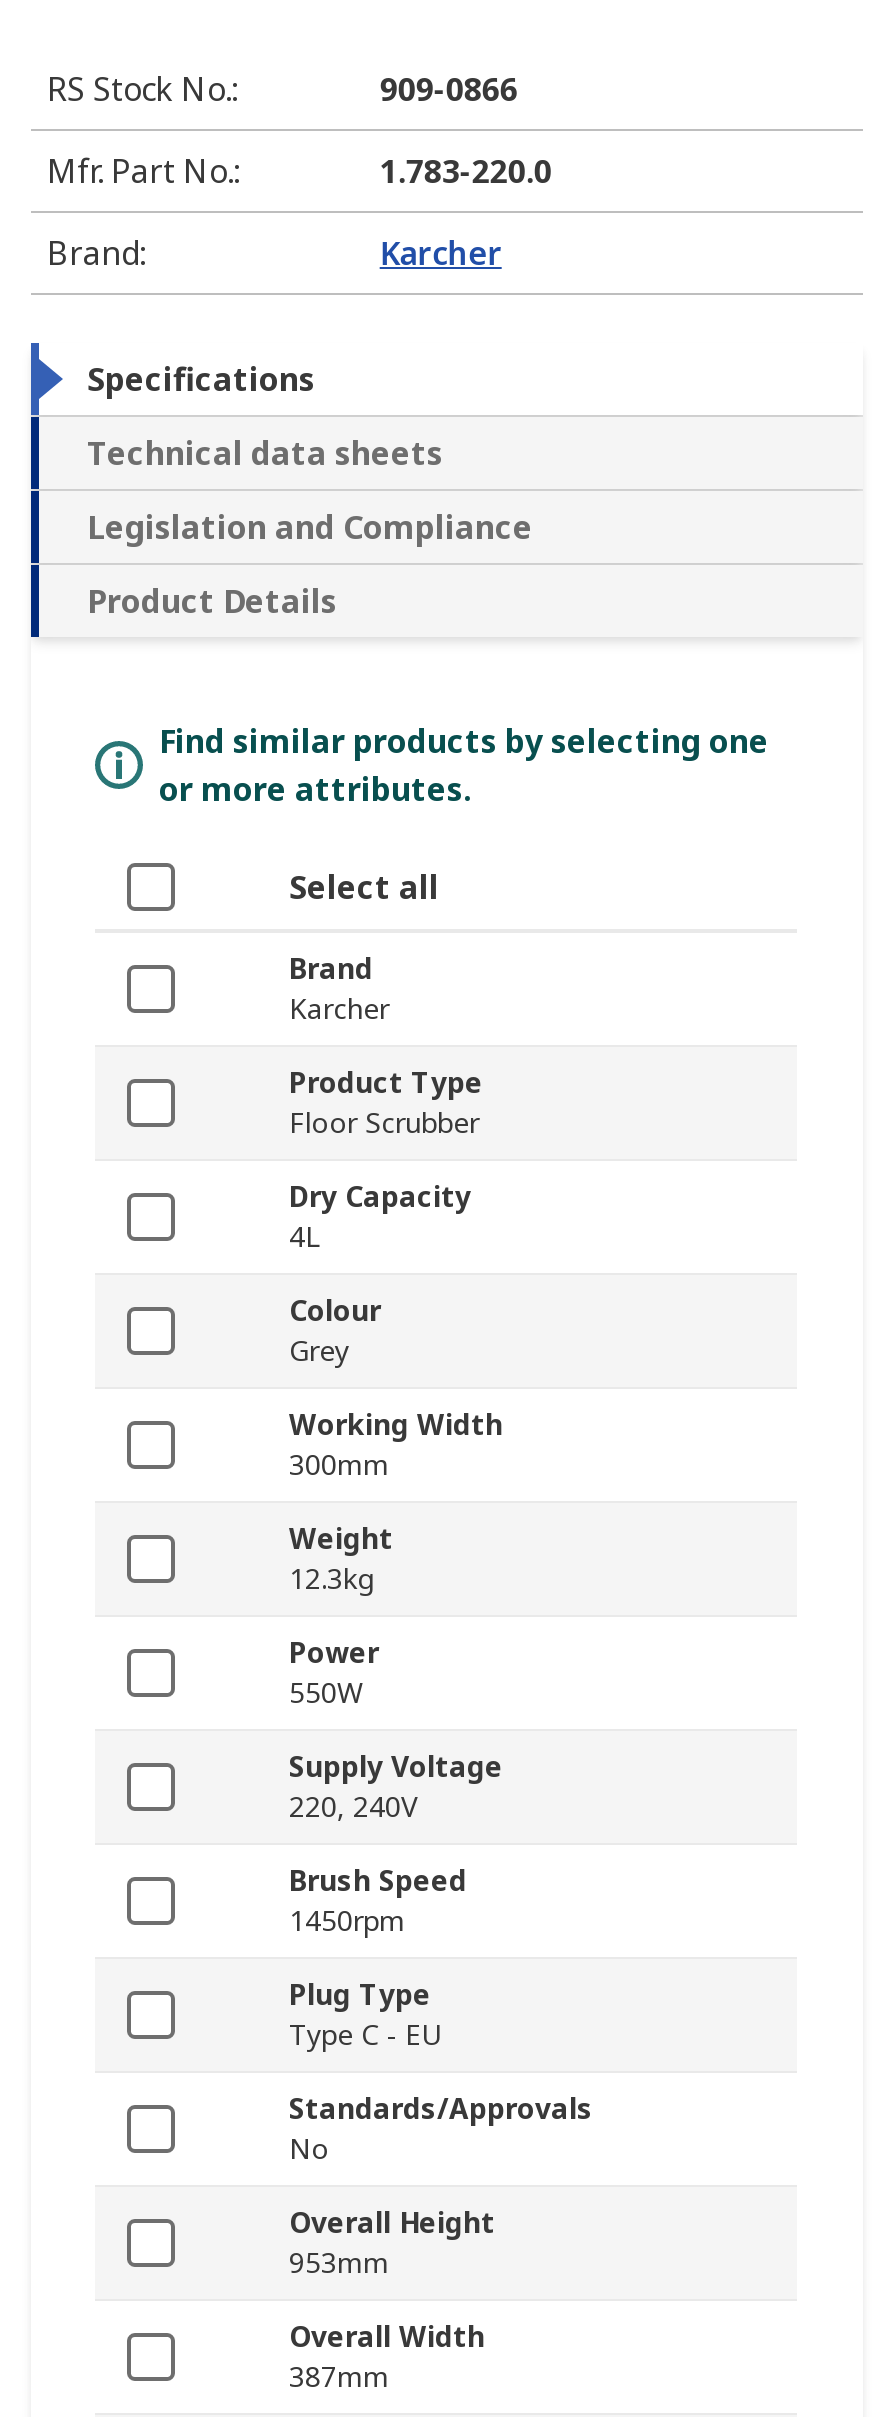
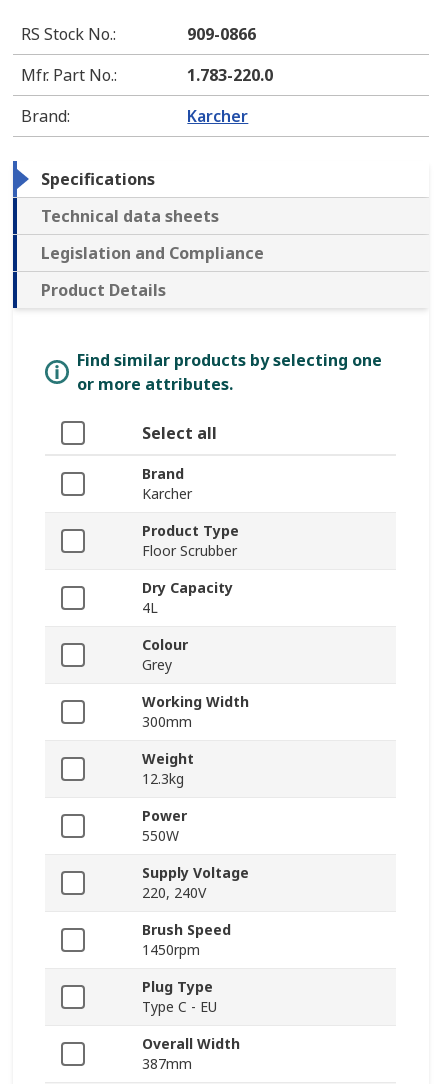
- Standards/Approvals
- No
- Overall Height
- 953mm
